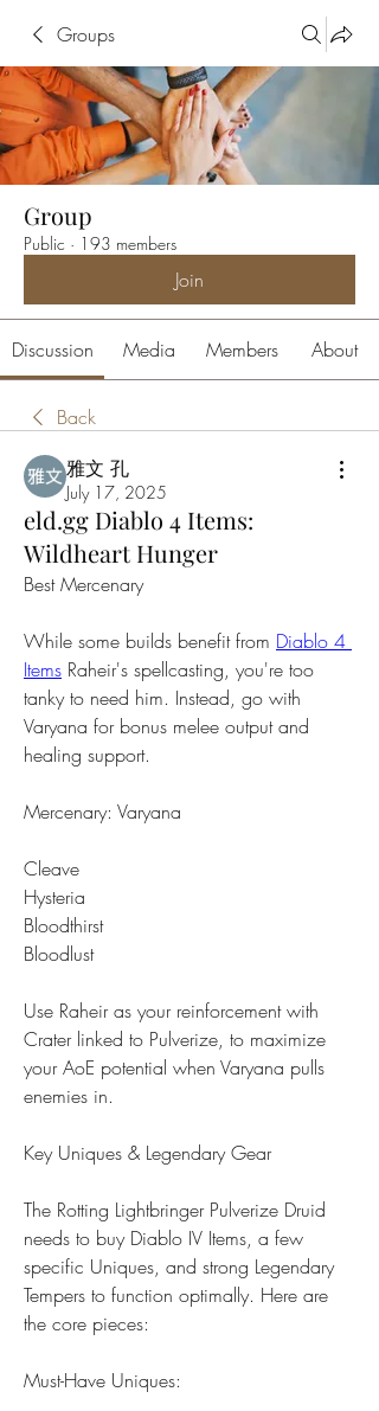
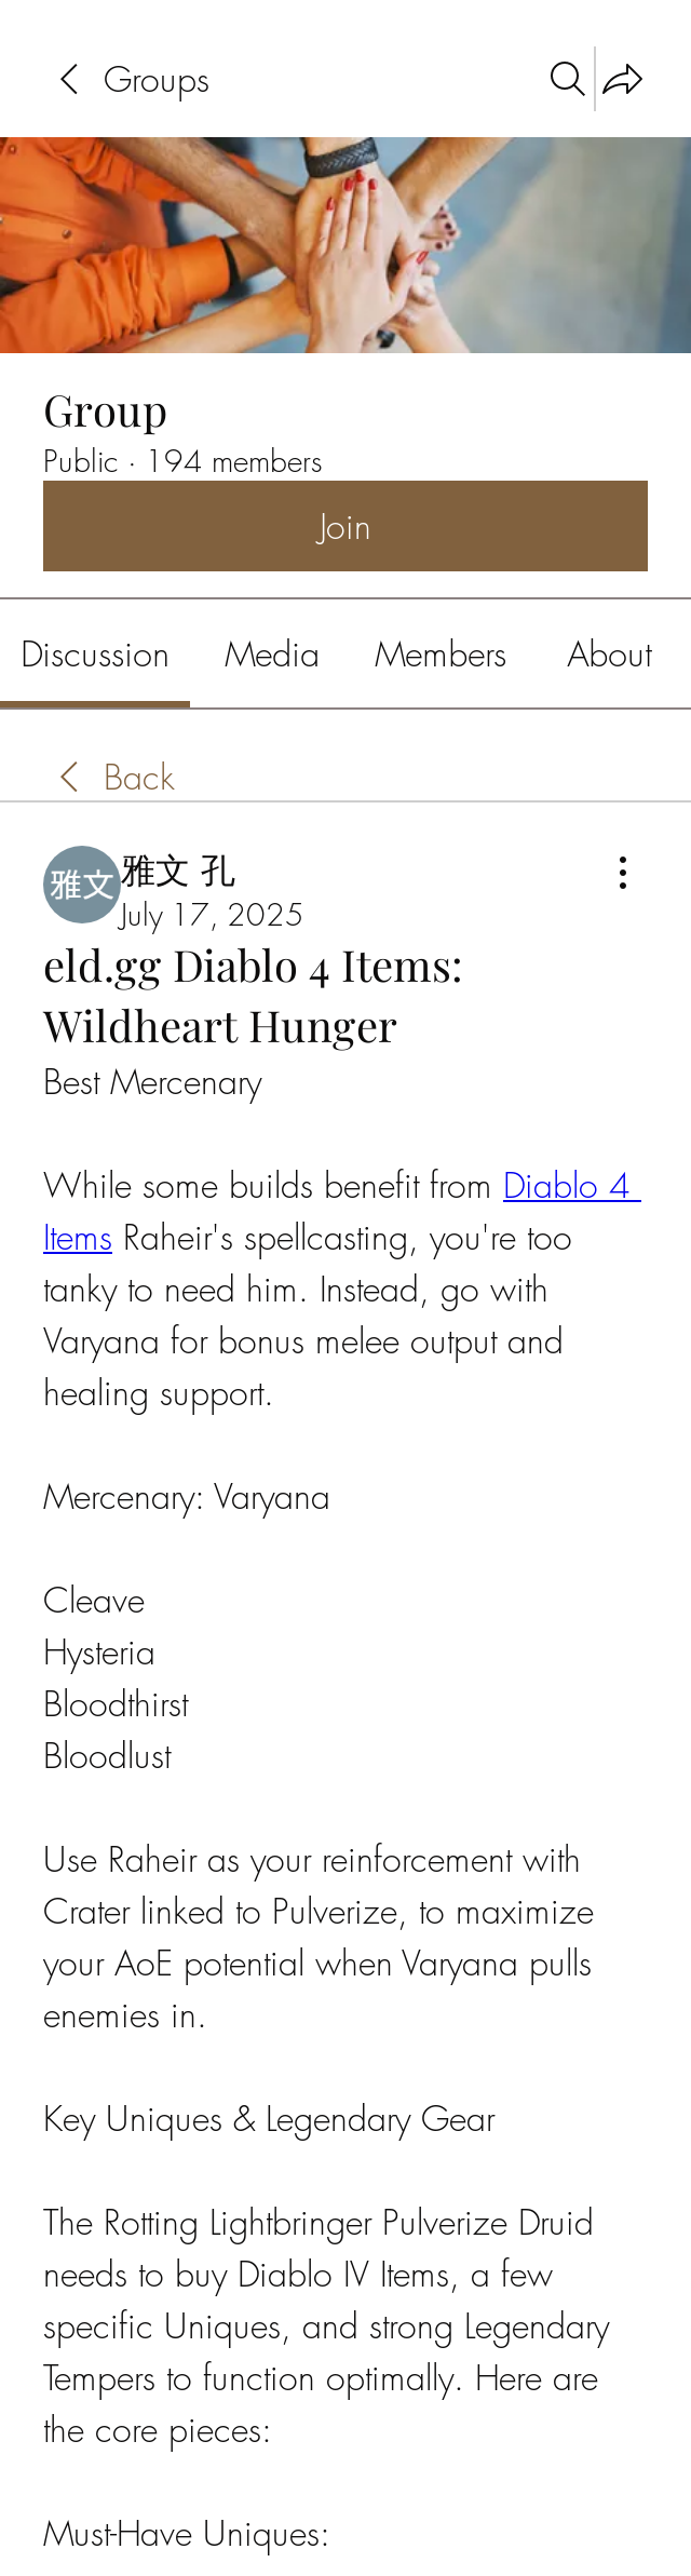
- Public · 193 members
+ Public · 194 members
